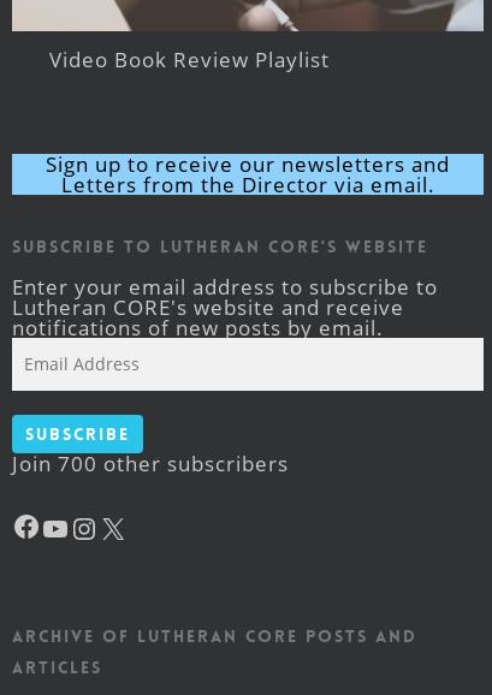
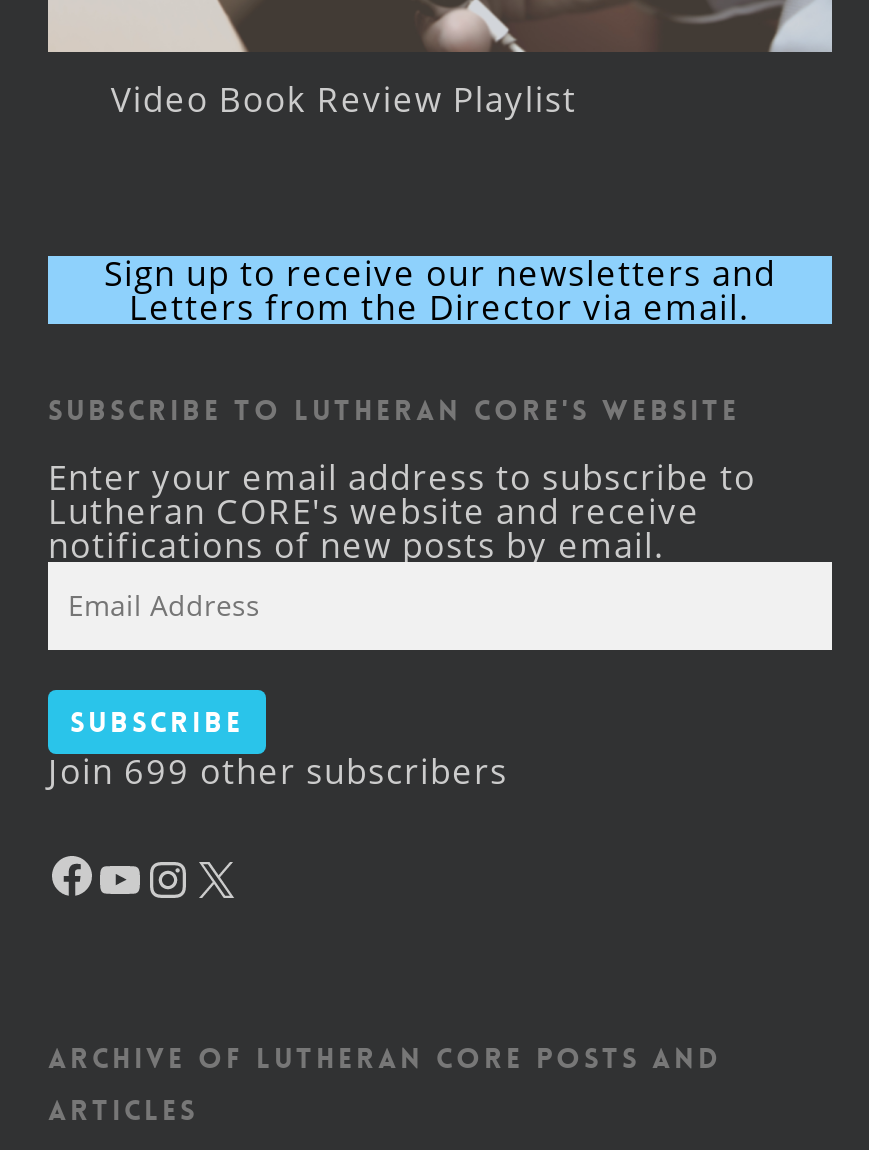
- Join 700 other subscribers
+ Join 699 other subscribers
